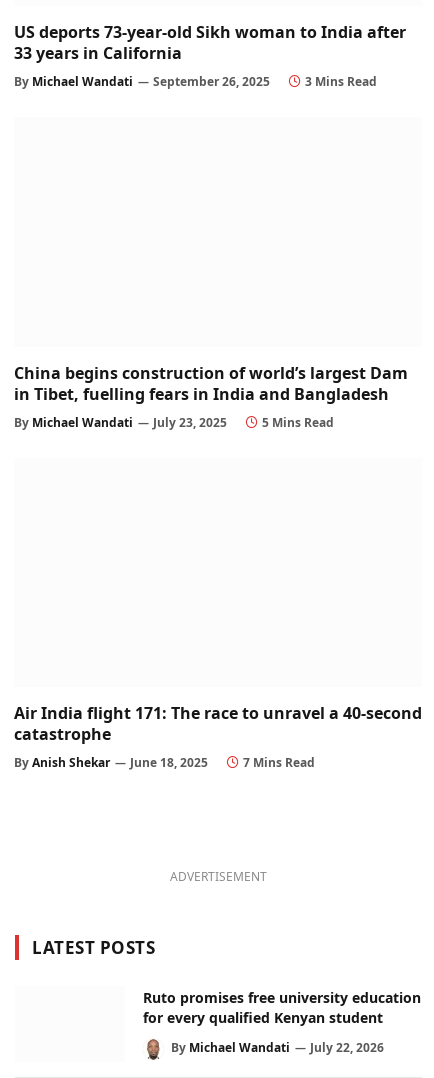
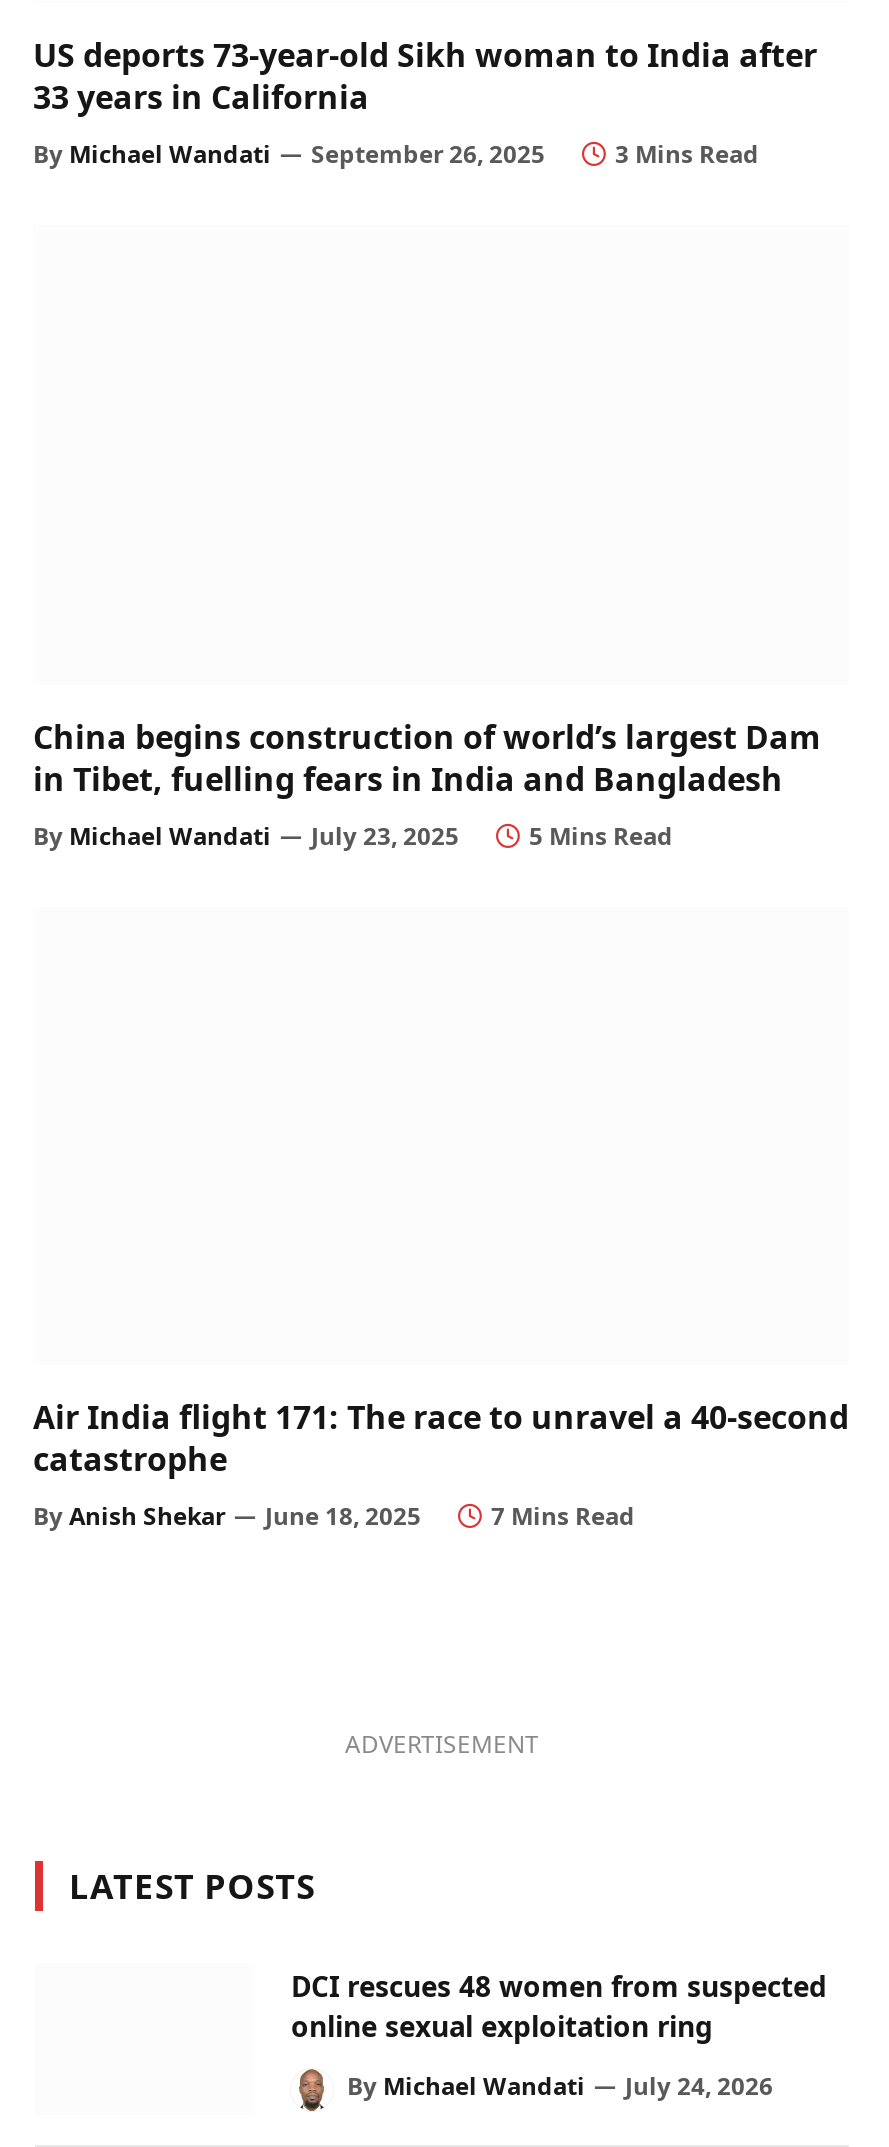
- Ruto promises free university education
- for every qualified Kenyan student
+ DCI rescues 48 women from suspected
+ online sexual exploitation ring

- By Michael Wandati July 22, 2026
+ By Michael Wandati July 24, 2026
